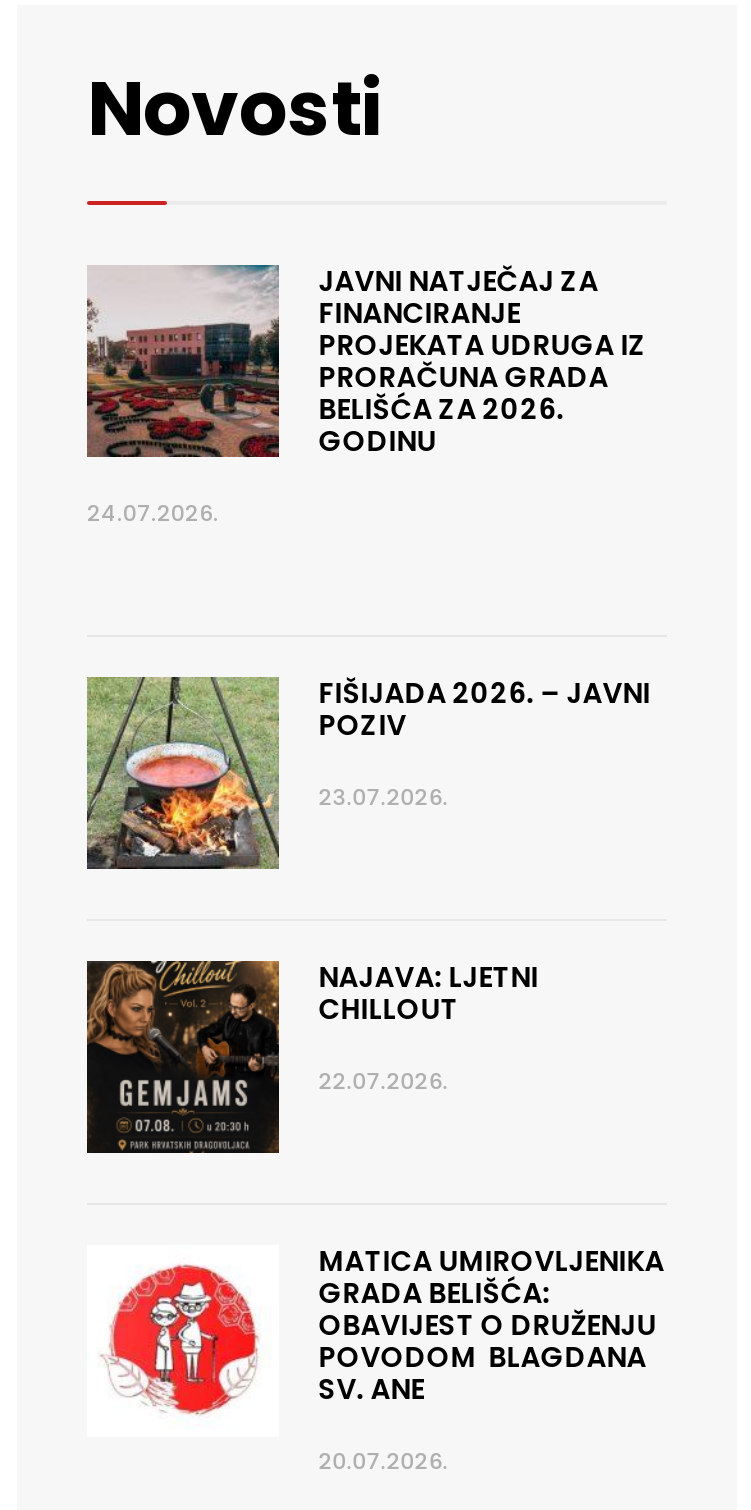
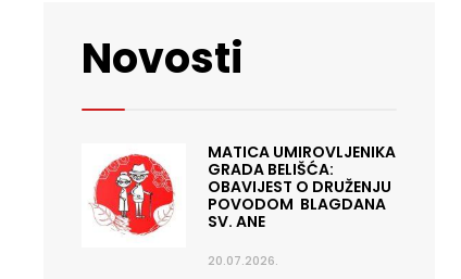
- [image]
- JAVNI NATJEČAJ ZA
- FINANCIRANJE
- PROJEKATA UDRUGA IZ
- PRORAČUNA GRADA
- BELIŠĆA ZA 2026.
- GODINU
- 24.07.2026.

- [image]
- FIŠIJADA 2026. – JAVNI
- POZIV
- 23.07.2026.

- [image]
- NAJAVA: LJETNI
- CHILLOUT
- 22.07.2026.
